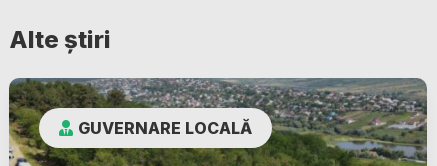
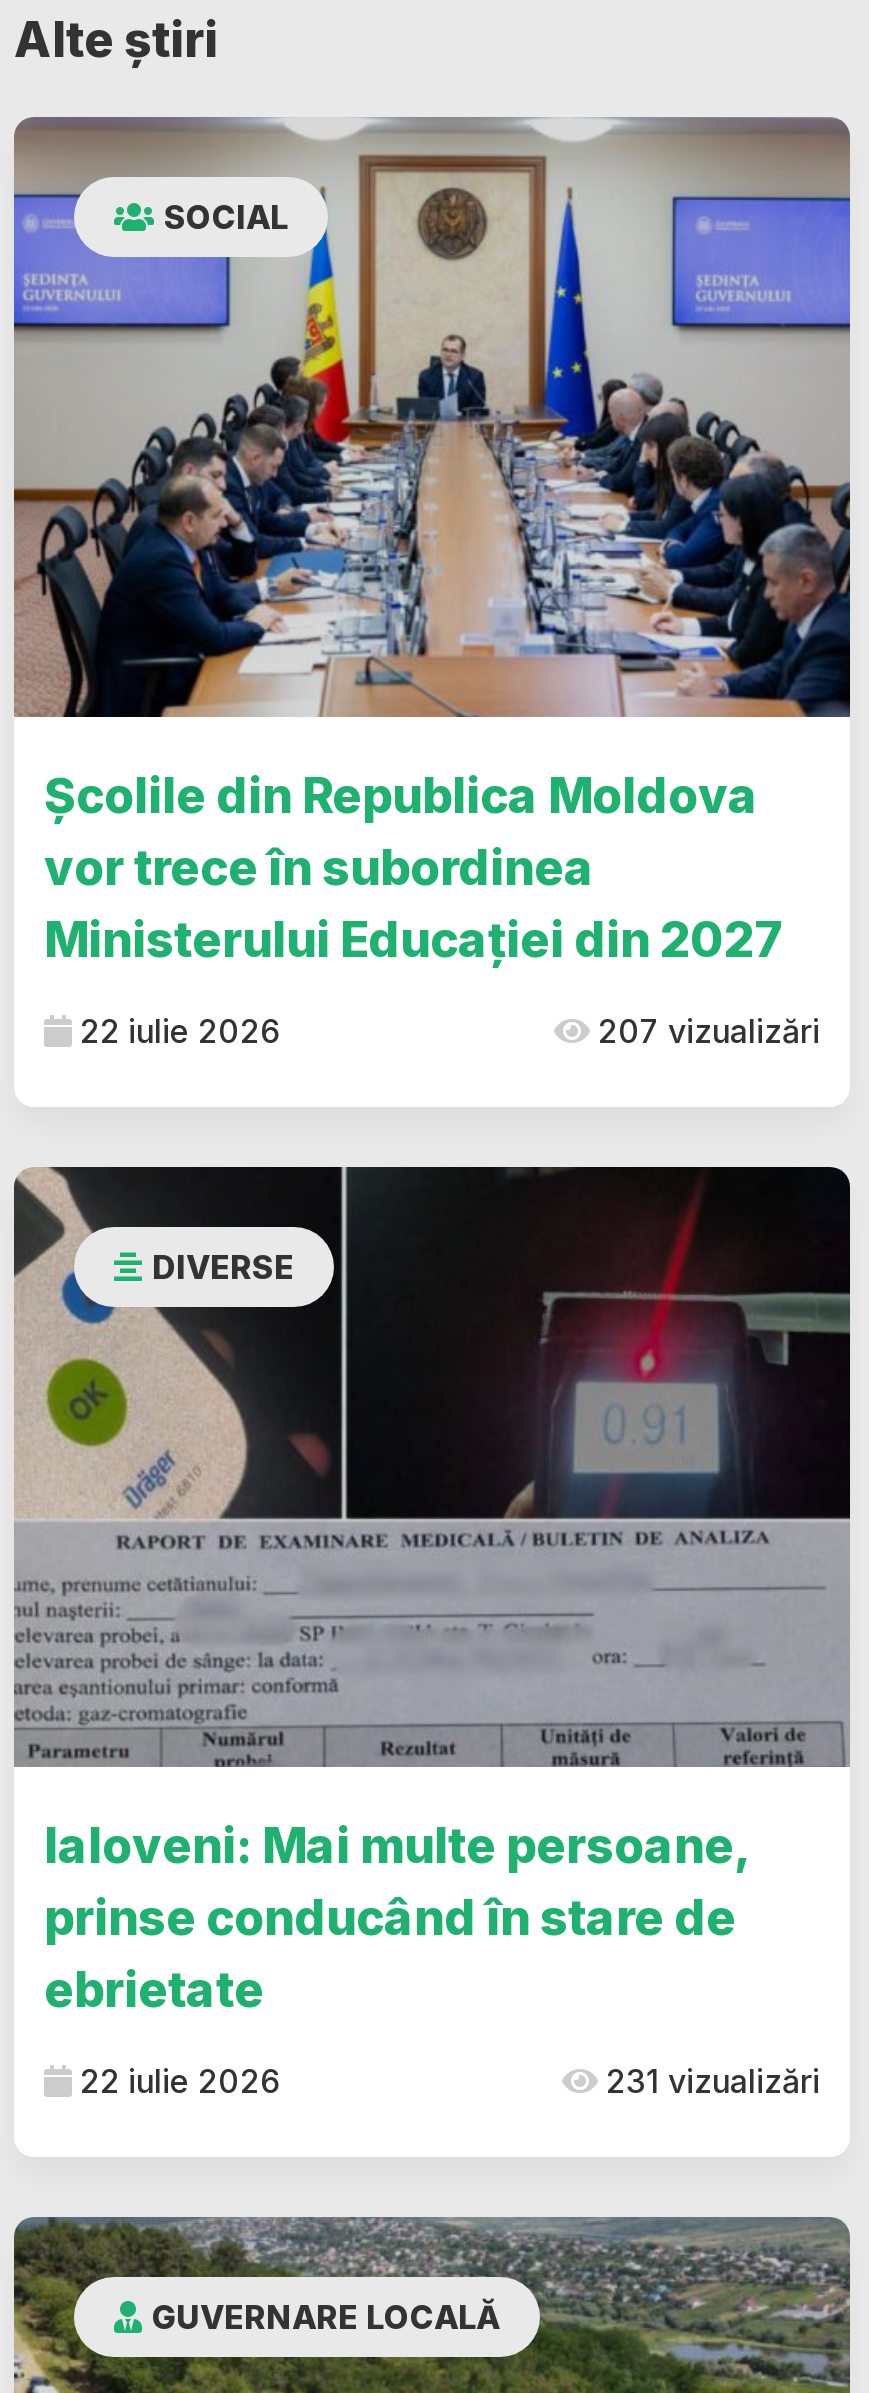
+ [image]
+ SOCIAL

+ [image]
+ DIVERSE

+ Școlile din Republica Moldova
+ vor trece în subordinea
+ Ministerului Educației din 2027
+ 22 iulie 2026
+ 207 vizualizări

+ Ialoveni: Mai multe persoane,
+ prinse conducând în stare de
+ ebrietate
+ 22 iulie 2026
+ 231 vizualizări
